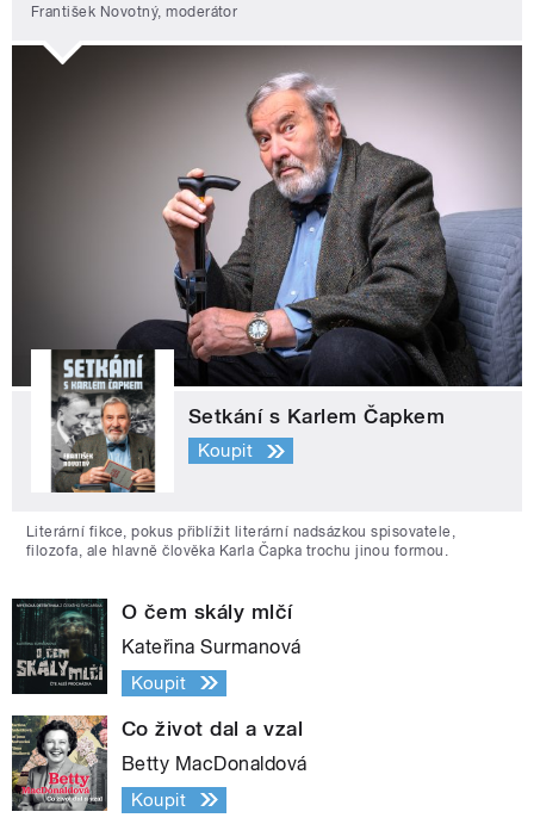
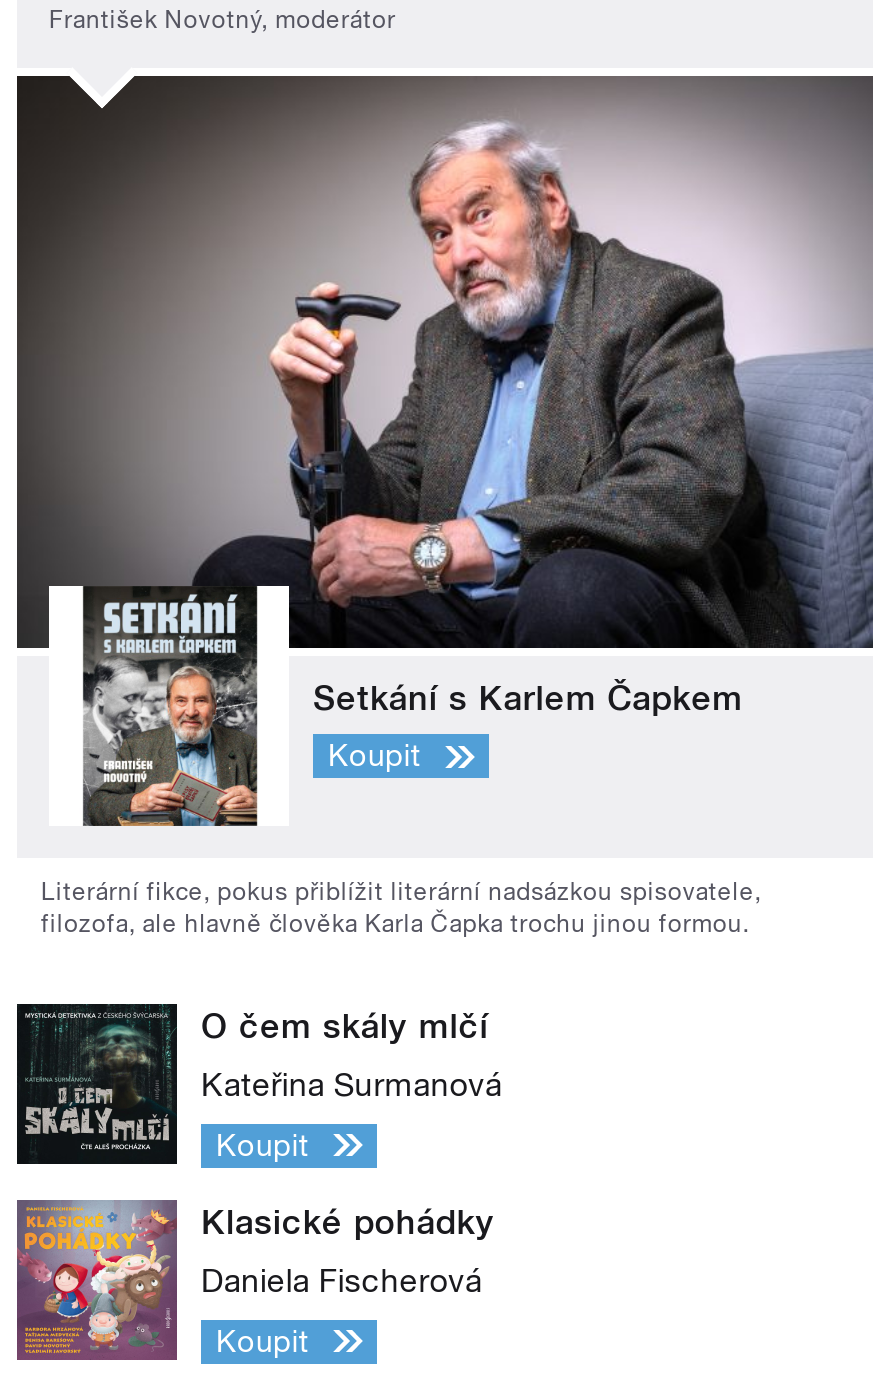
- [image]
- Co život dal a vzal
+ [image]
+ Klasické pohádky

- Betty MacDonaldová
+ Daniela Fischerová
